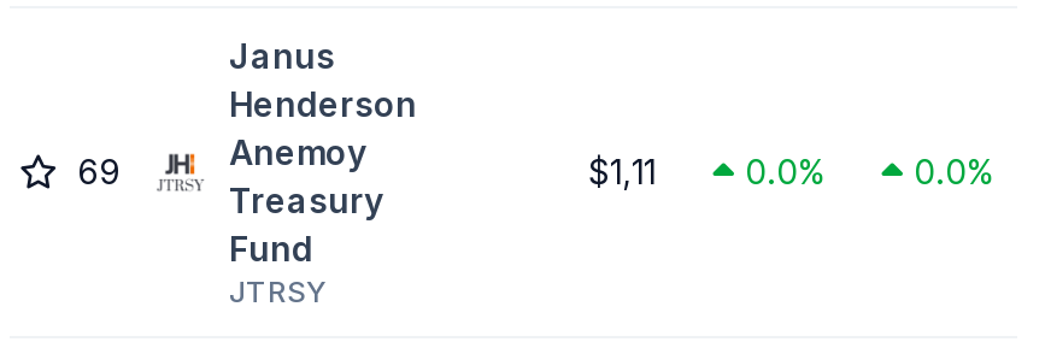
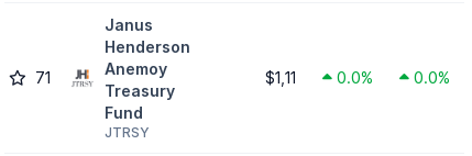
- 69
+ 71
